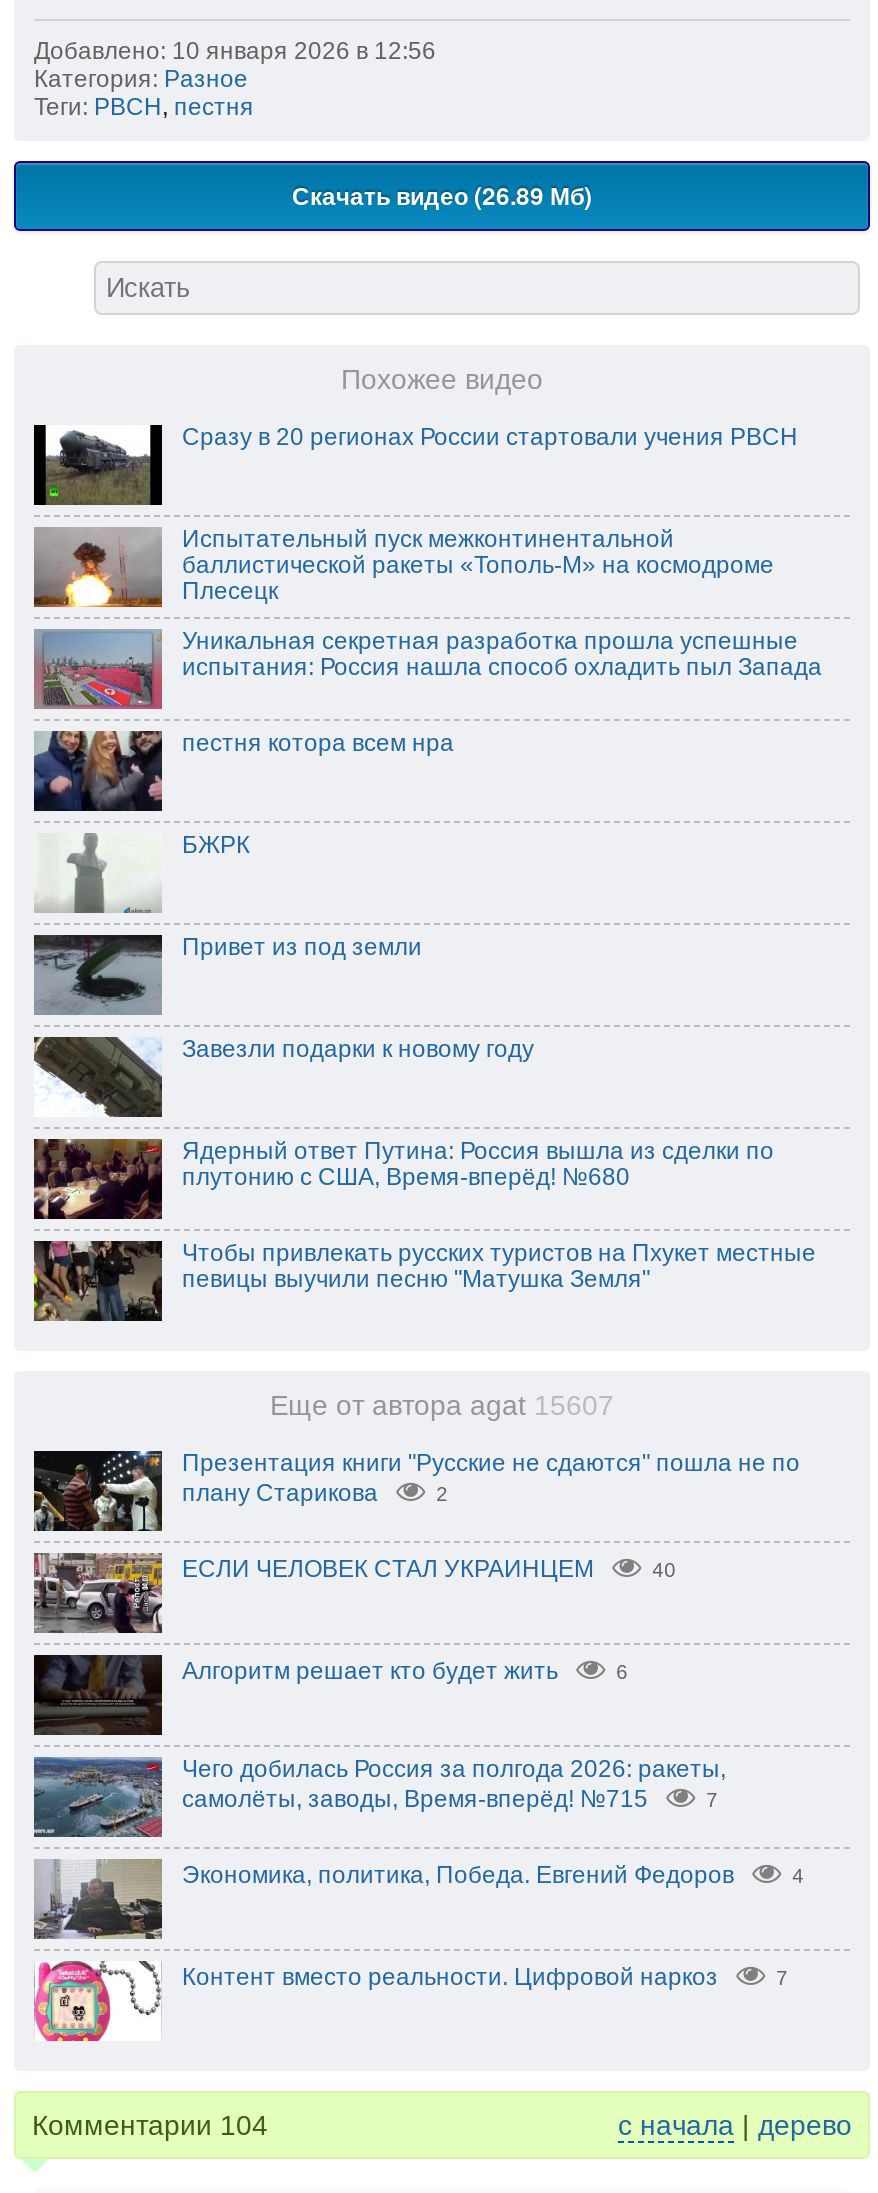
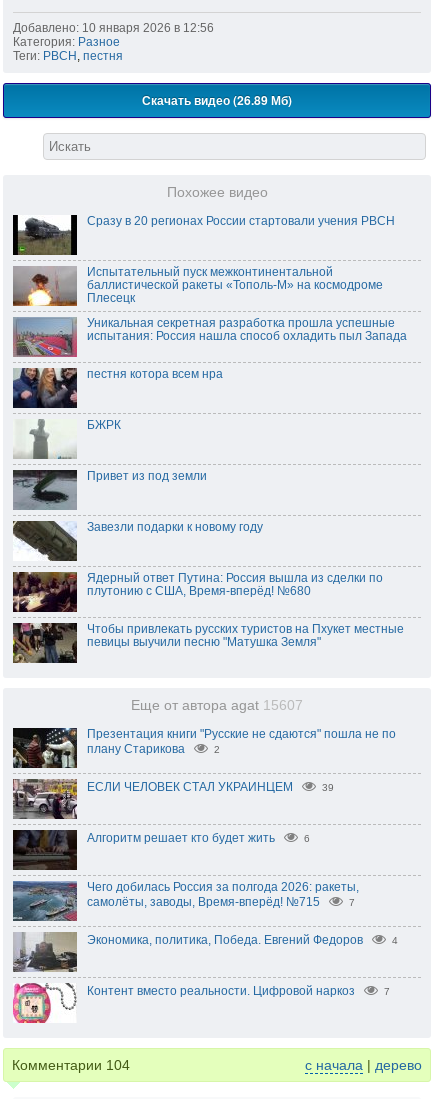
- 40
+ 39
